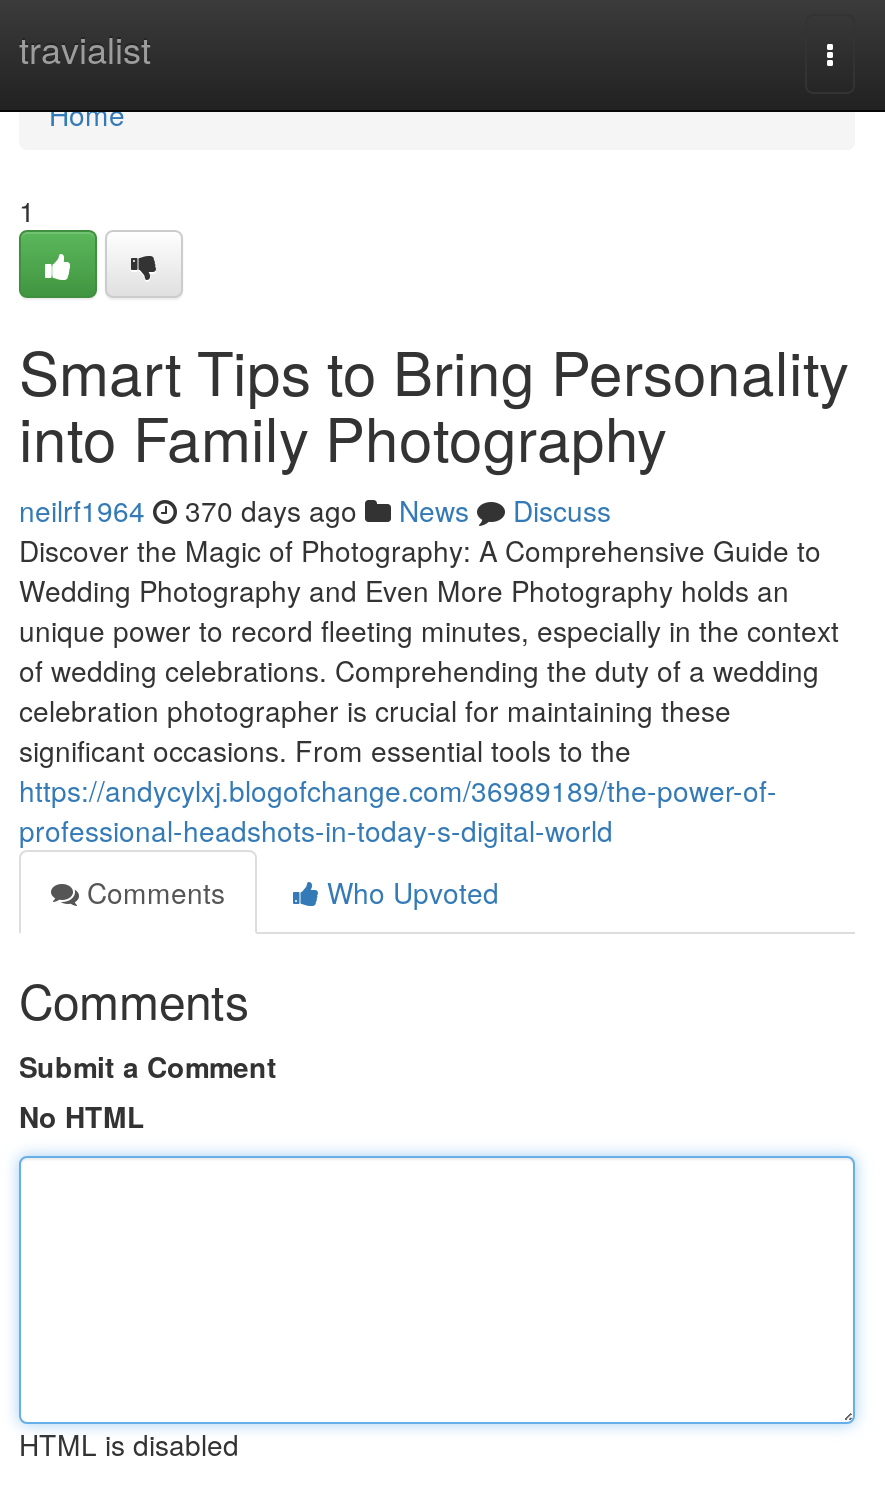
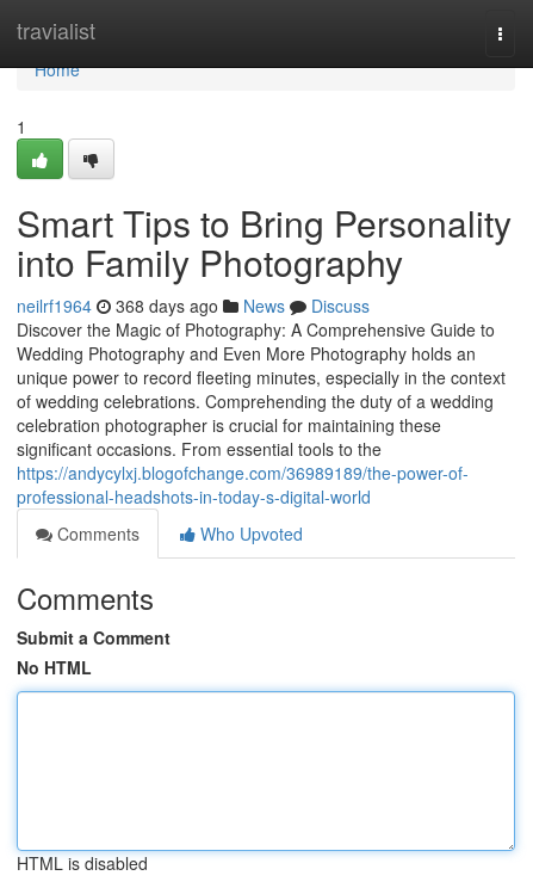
- neilrf1964 370 days ago News Discuss
+ neilrf1964 368 days ago News Discuss
